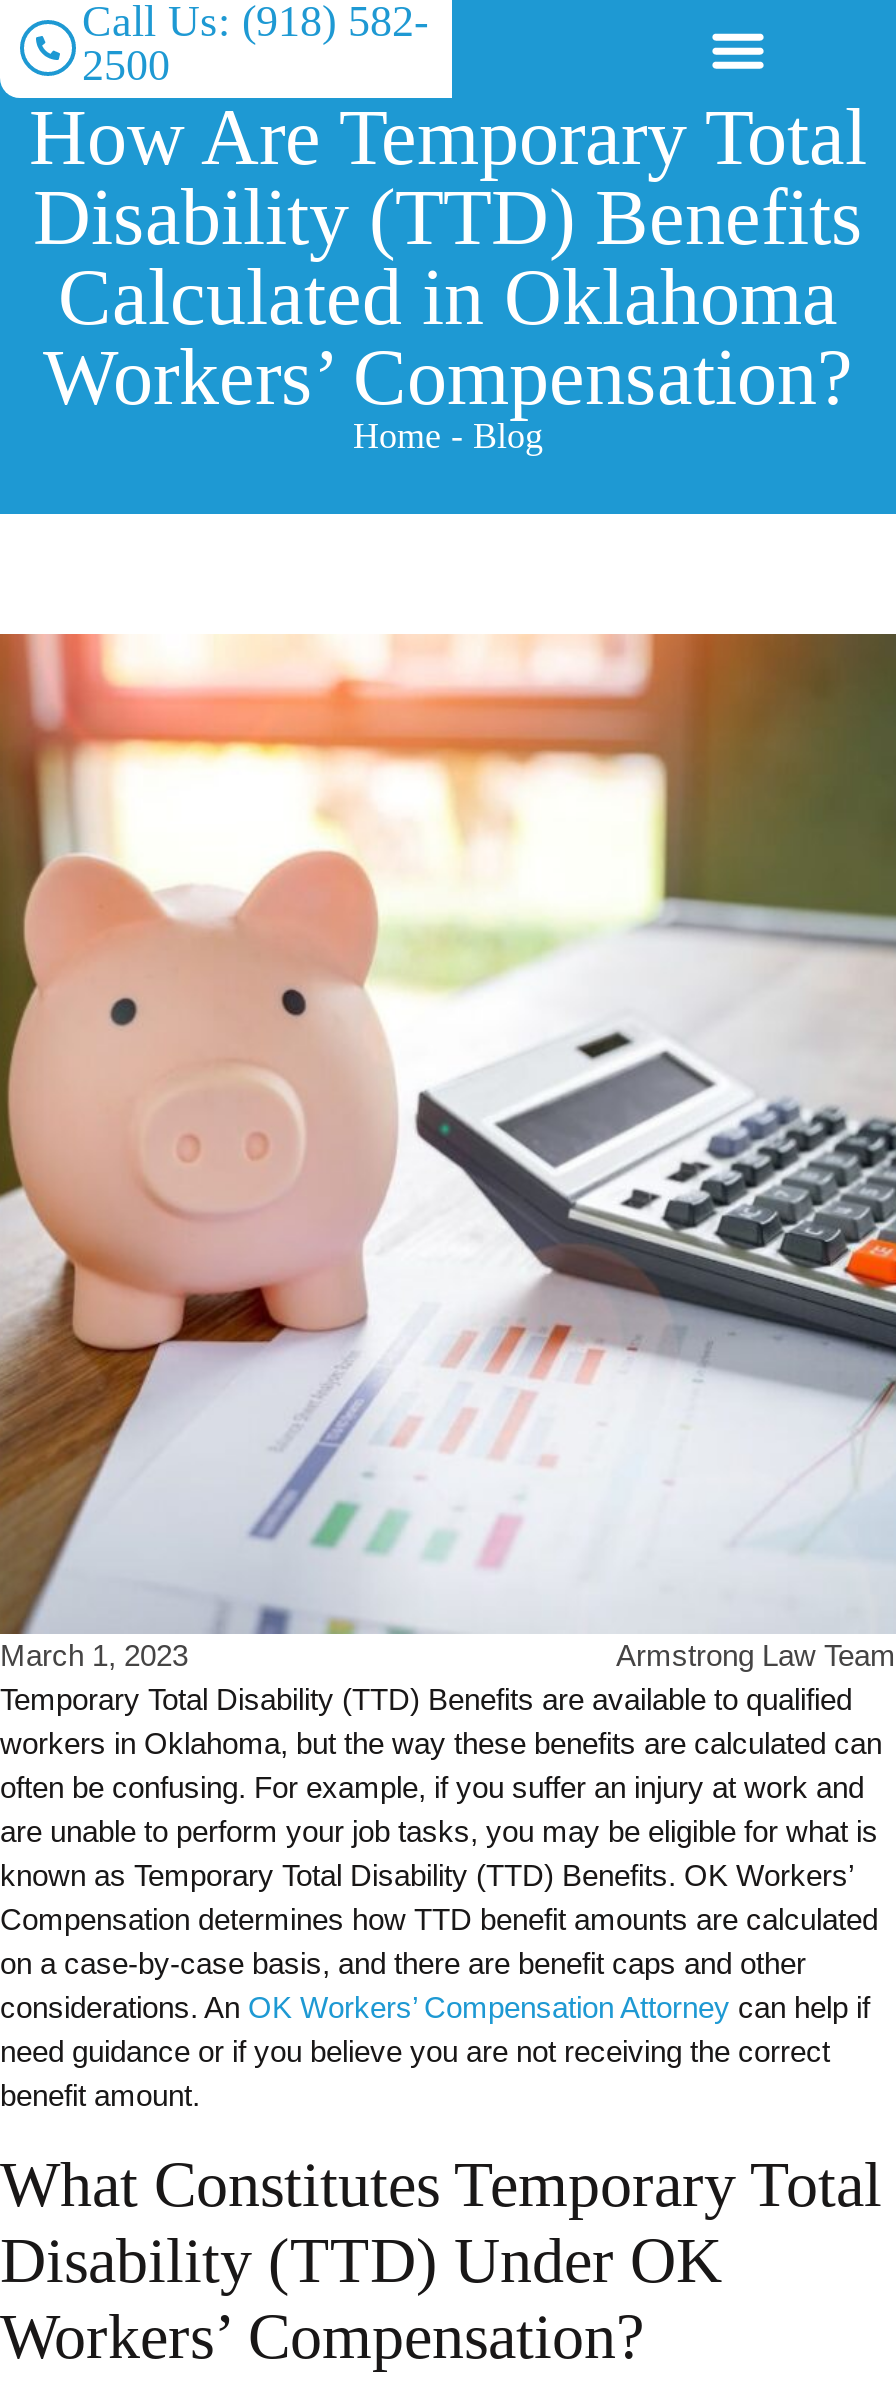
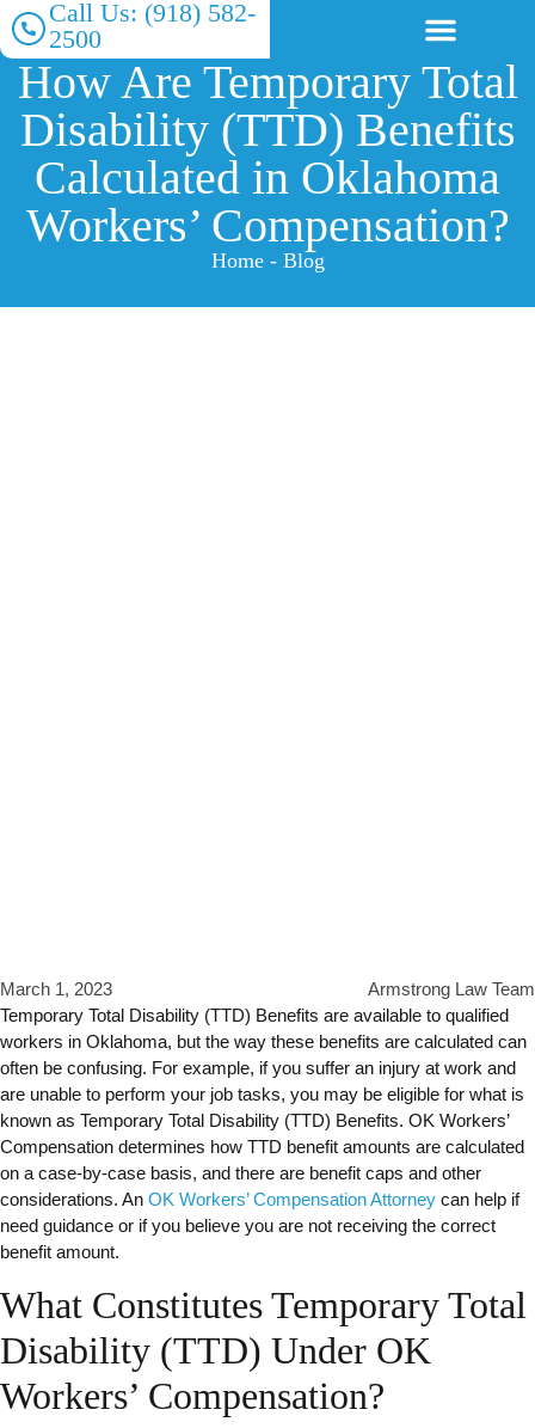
- [image]
